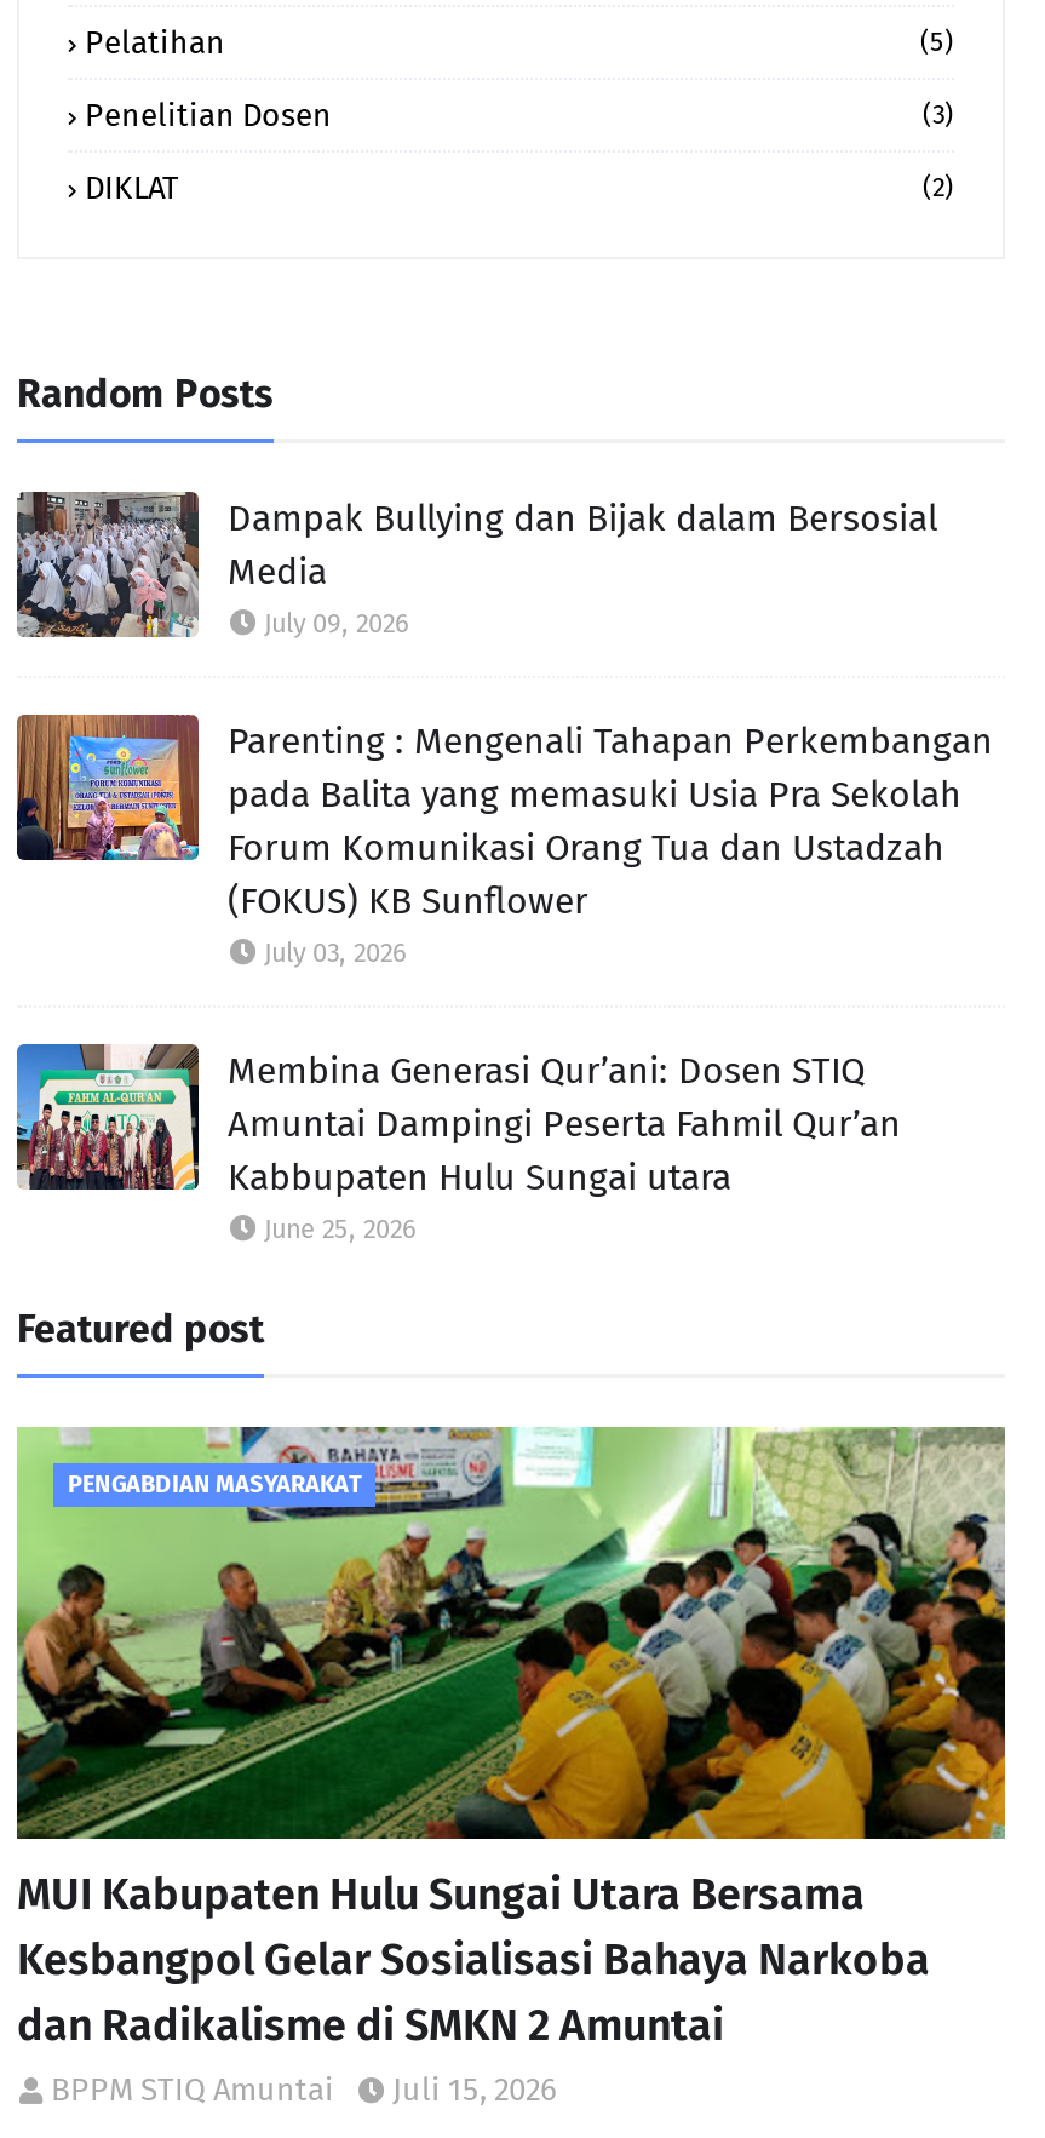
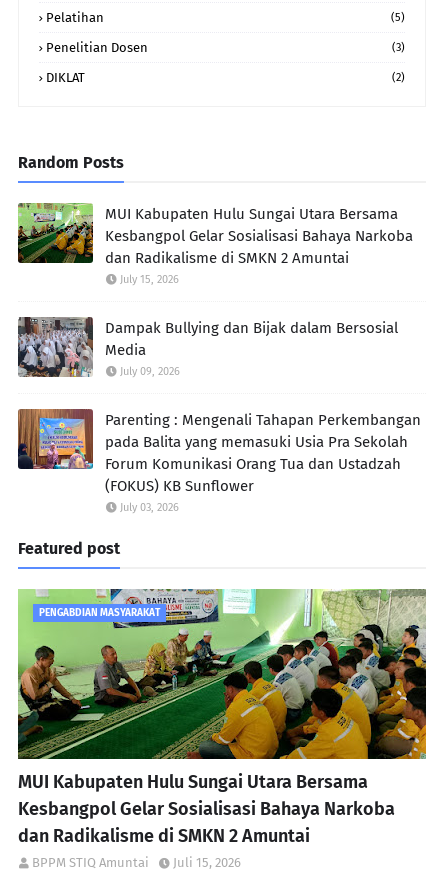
+ [image]
+ MUI Kabupaten Hulu Sungai Utara Bersama
+ Kesbangpol Gelar Sosialisasi Bahaya Narkoba
+ dan Radikalisme di SMKN 2 Amuntai
+ July 15, 2026

moved down: [image] | Dampak Bullying dan Bijak dalam Bersosial | Media | ... | (FOKUS) KB Sunflower | July 03, 2026

- [image]
- Membina Generasi Qur’ani: Dosen STIQ
- Amuntai Dampingi Peserta Fahmil Qur’an
- Kabbupaten Hulu Sungai utara
- June 25, 2026
